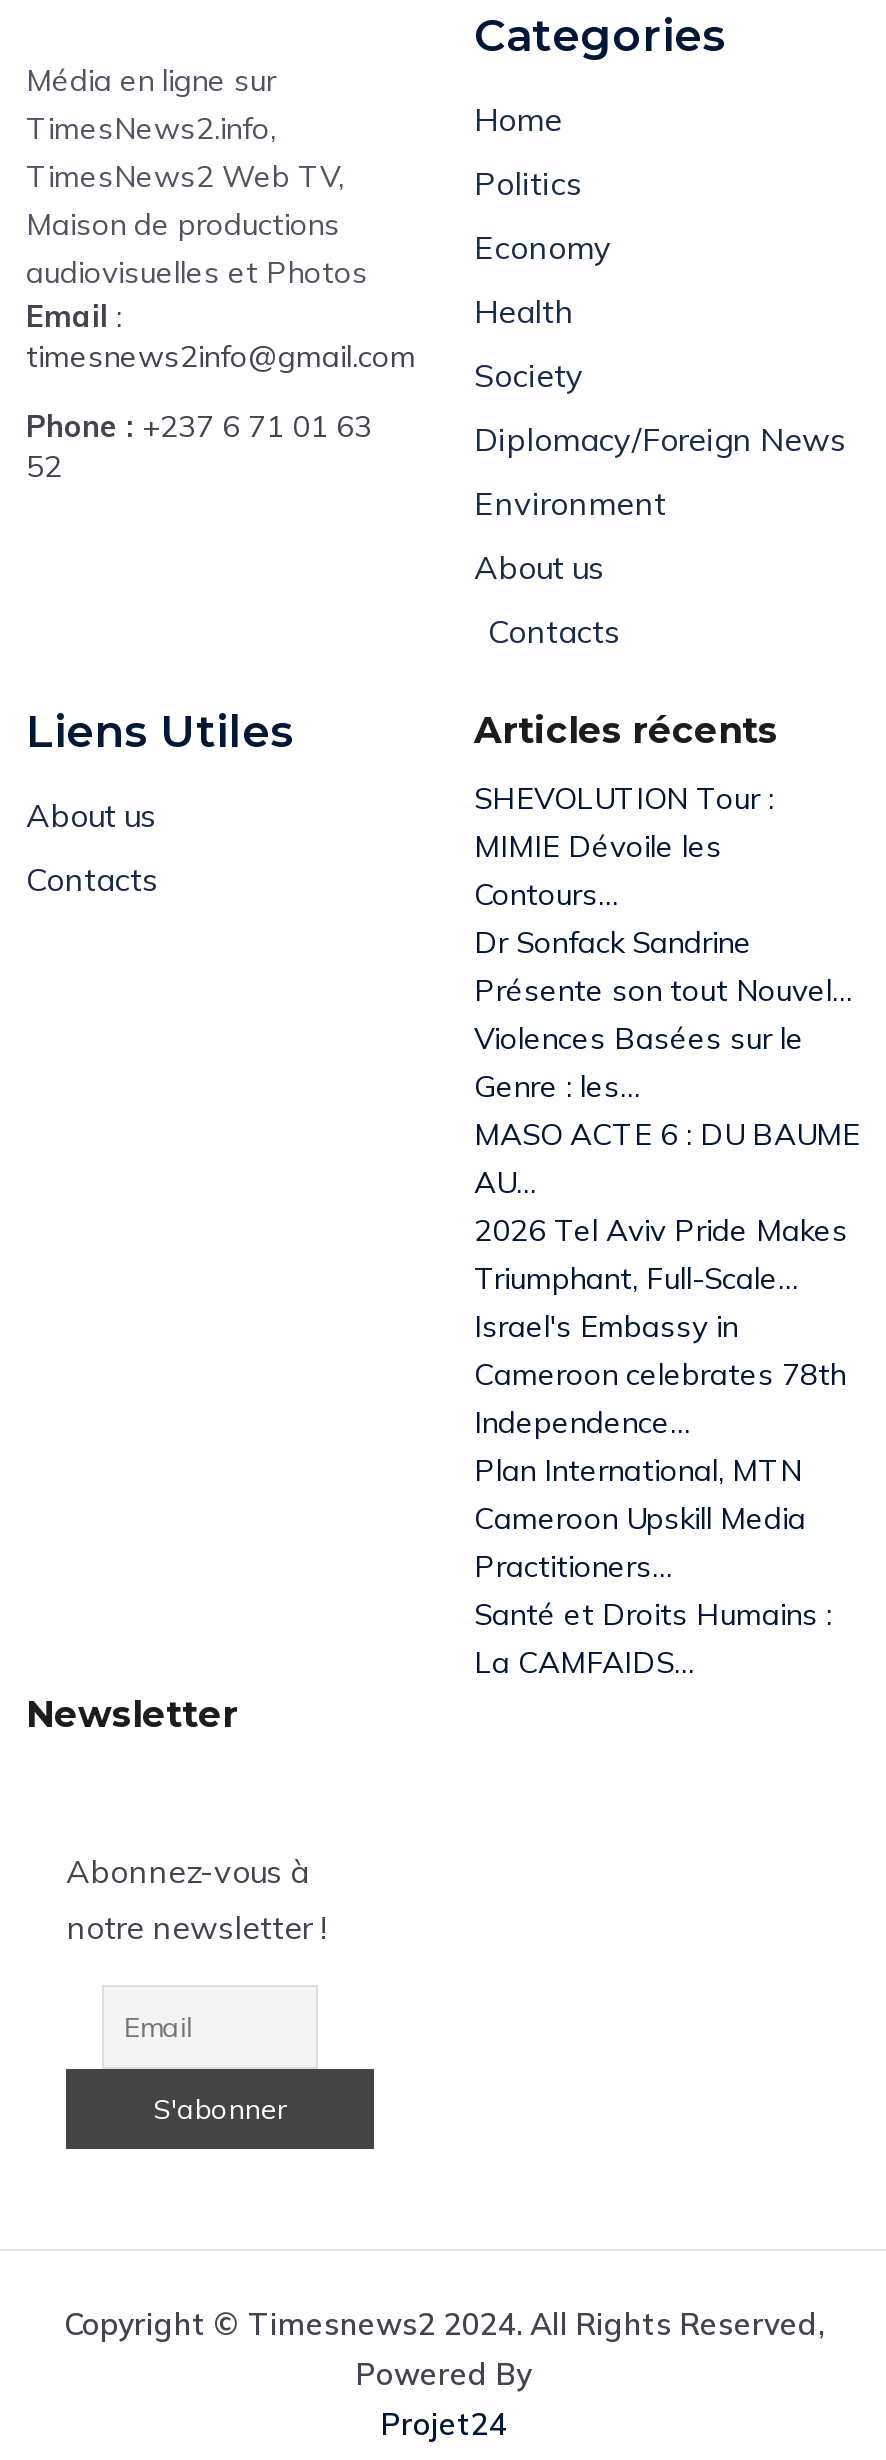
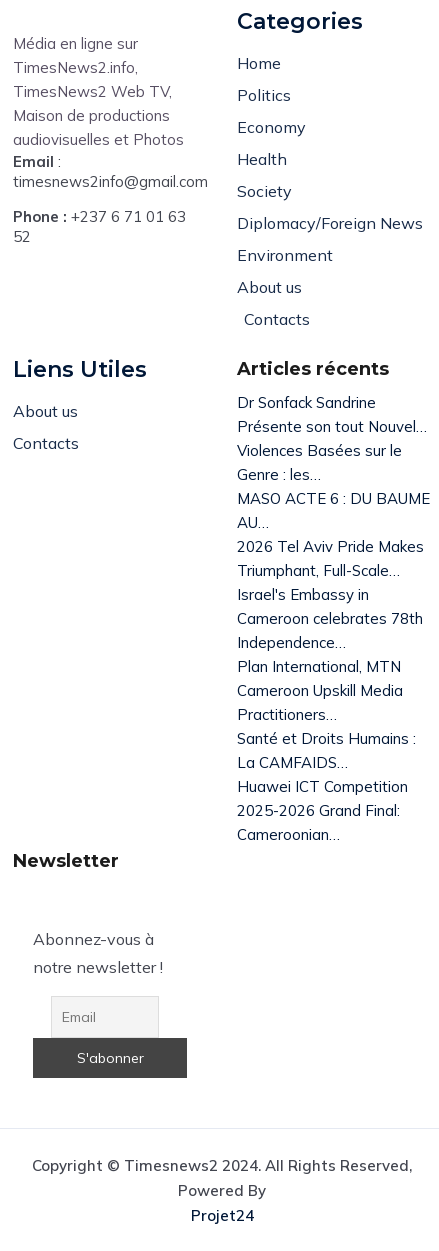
- SHEVOLUTION Tour :
- MIMIE Dévoile les
- Contours…

moved up: Dr Sonfack Sandrine | Présente son tout Nouvel… | Violences Basées sur le | ... | Santé et Droits Humains : | La CAMFAIDS…

+ Huawei ICT Competition
+ 2025-2026 Grand Final:
+ Cameroonian…
